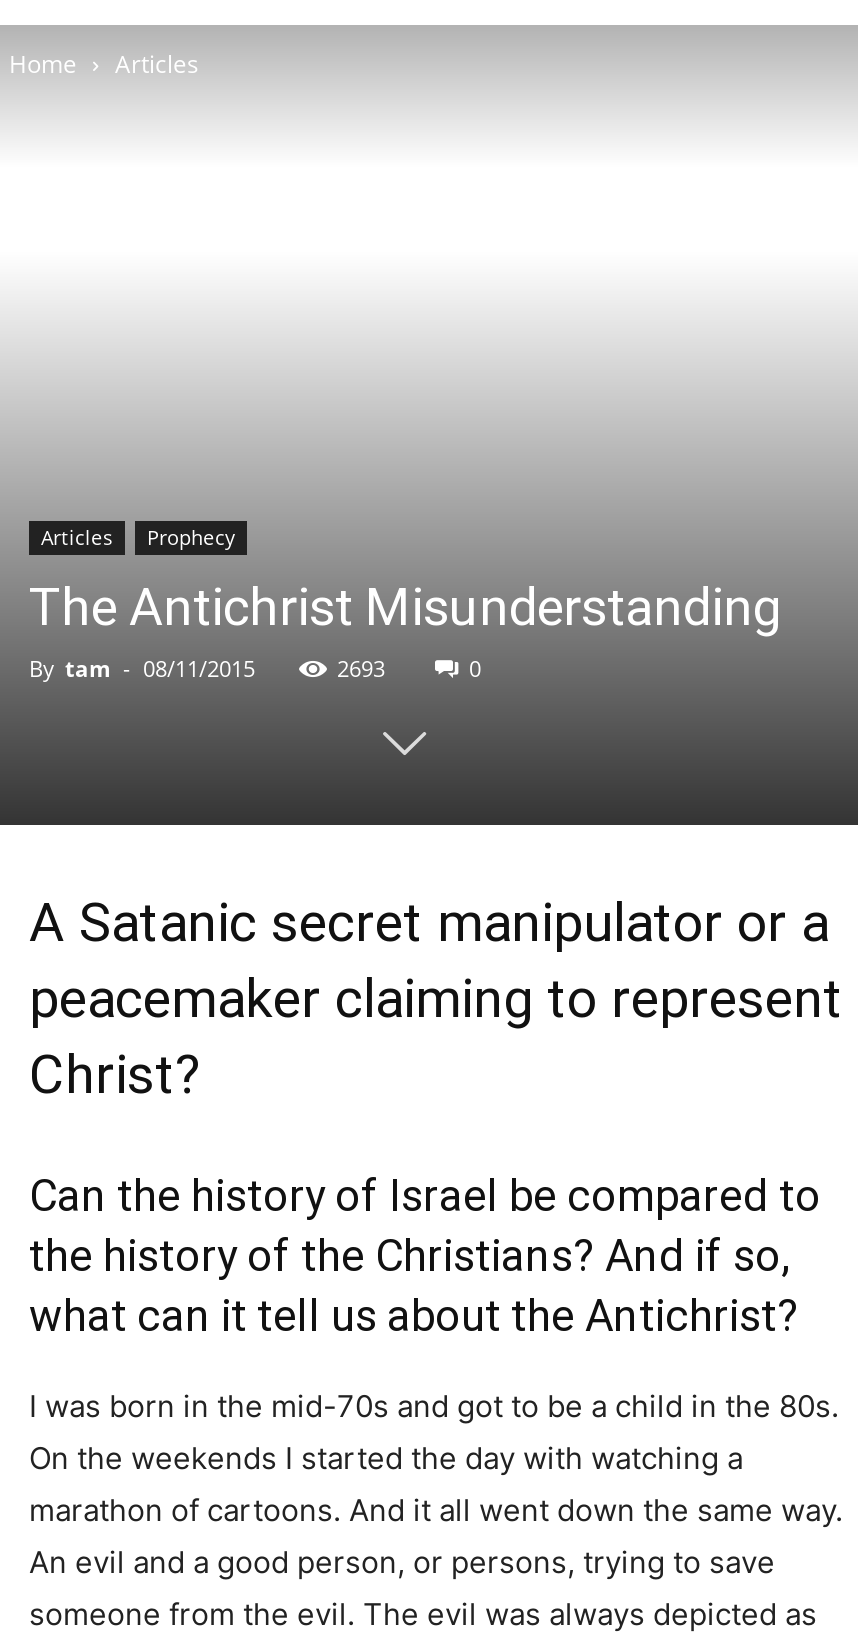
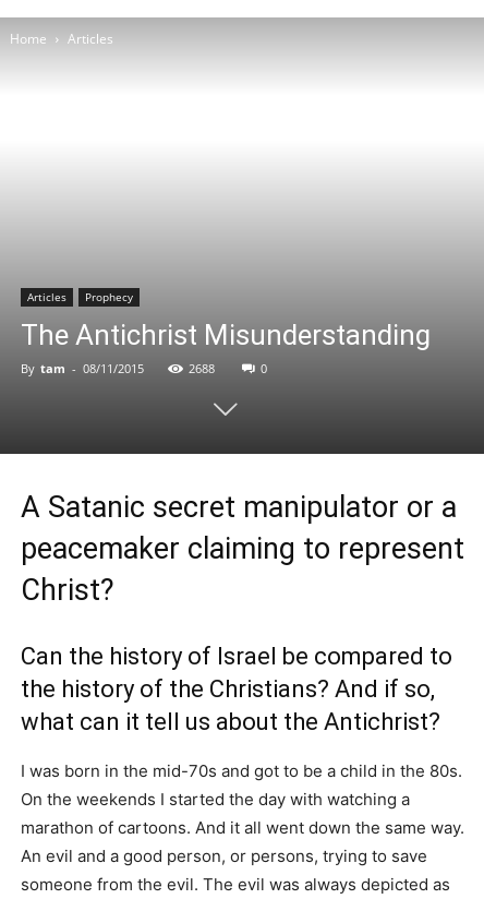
- 2693
+ 2688
